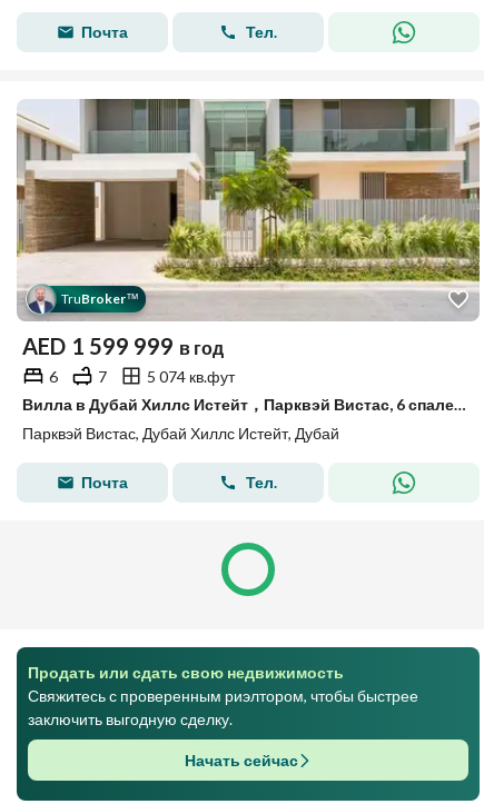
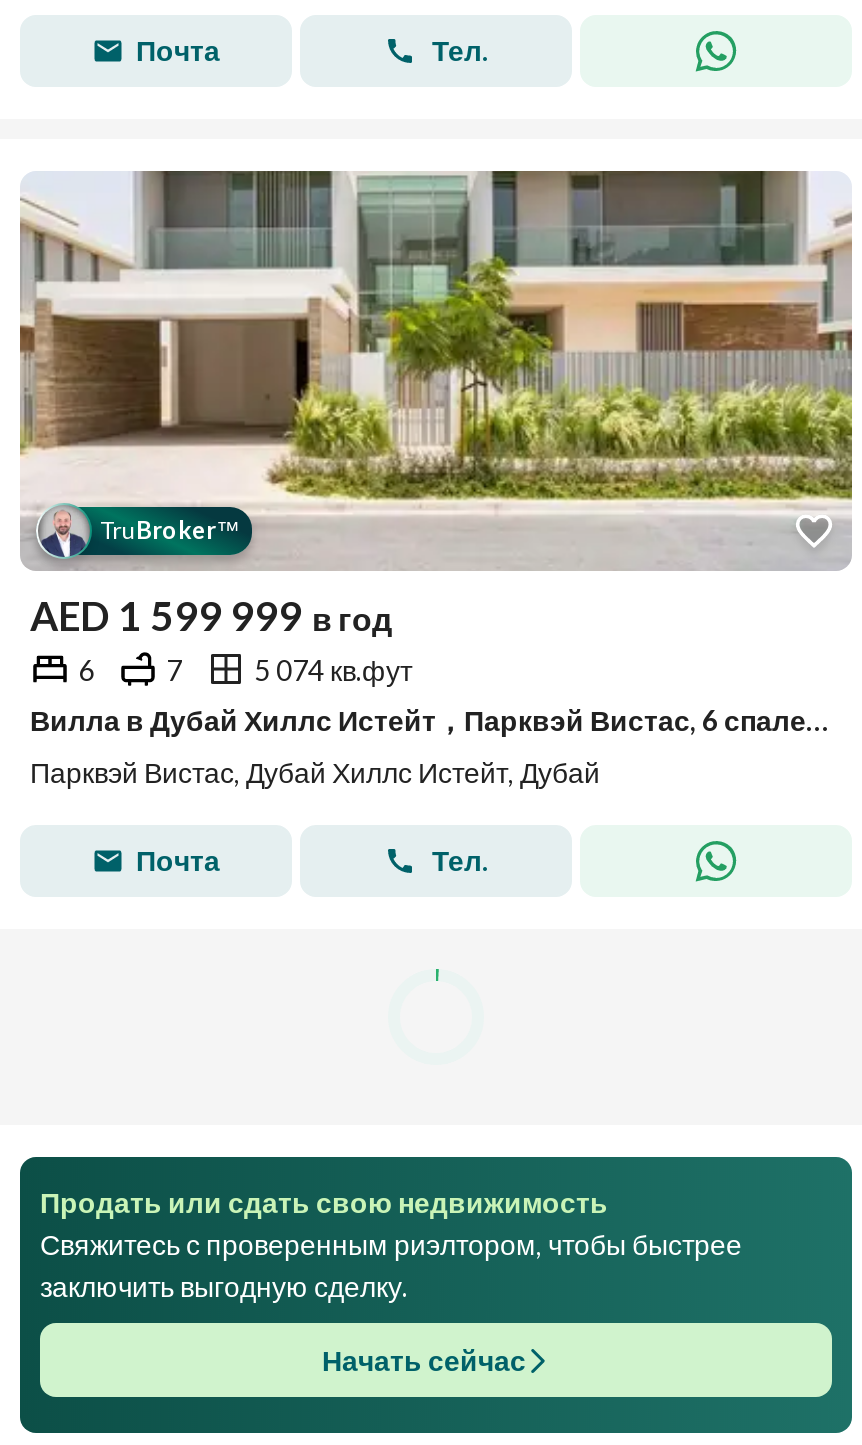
- [image]
